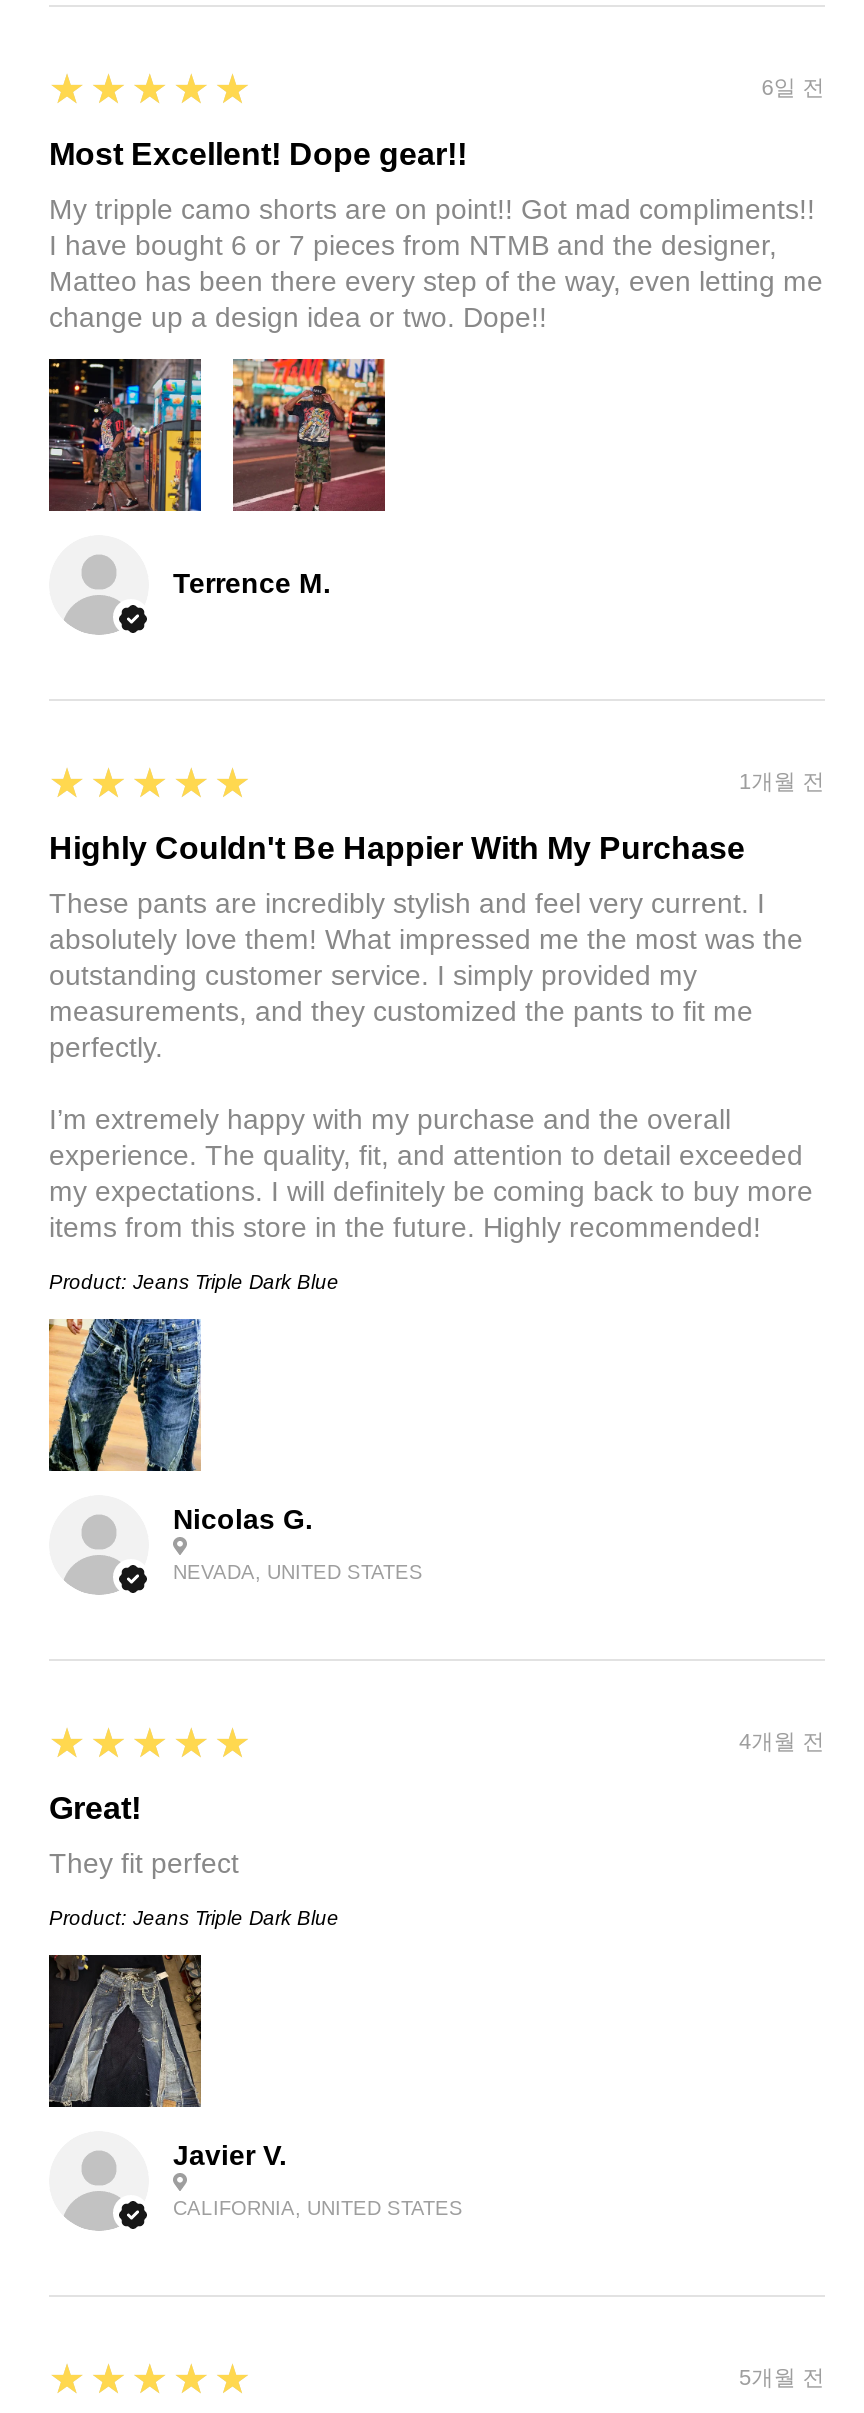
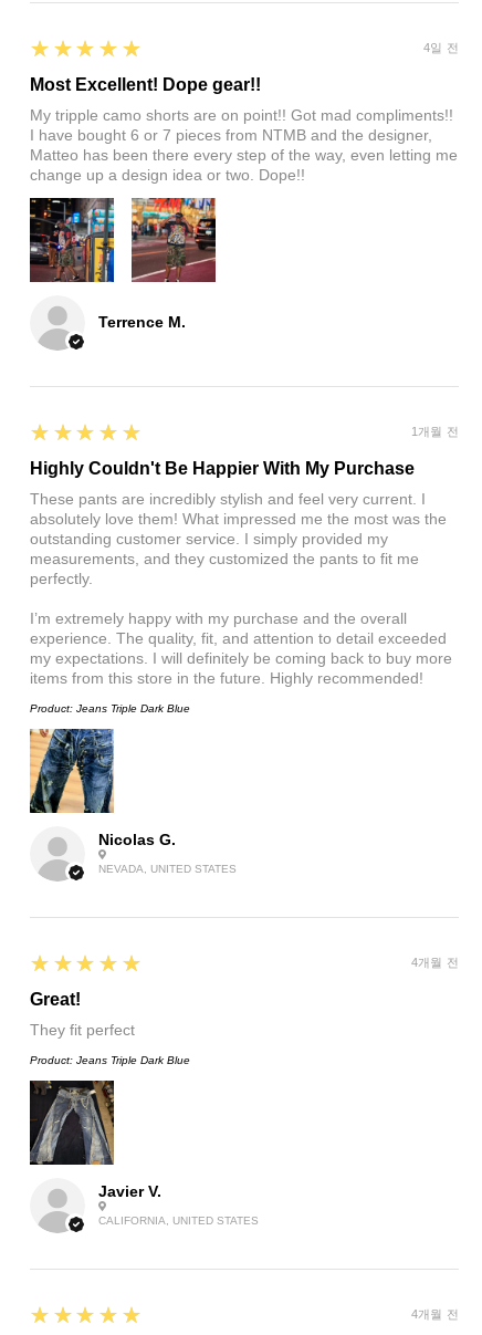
- 6일 전
+ 4일 전

- 5개월 전
+ 4개월 전
